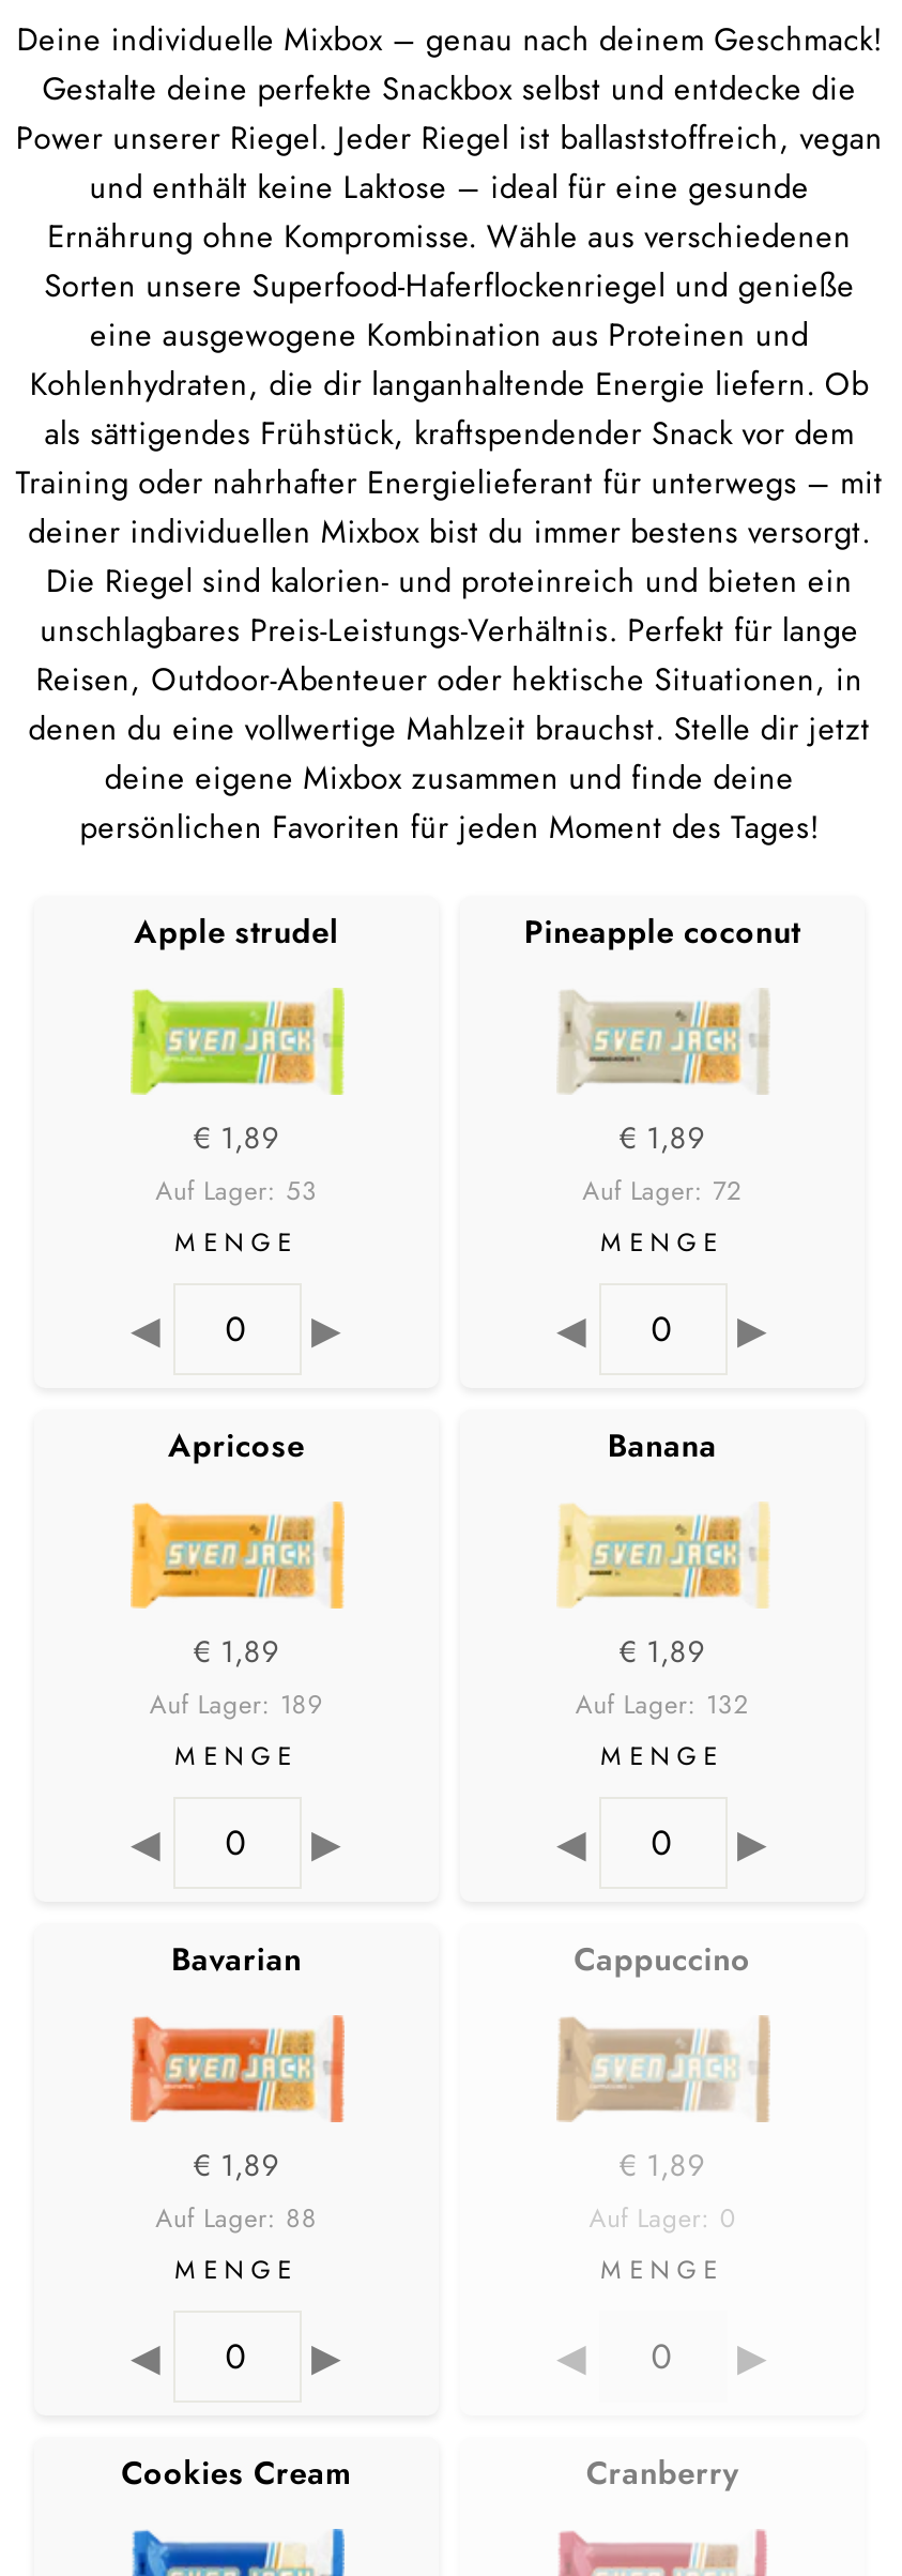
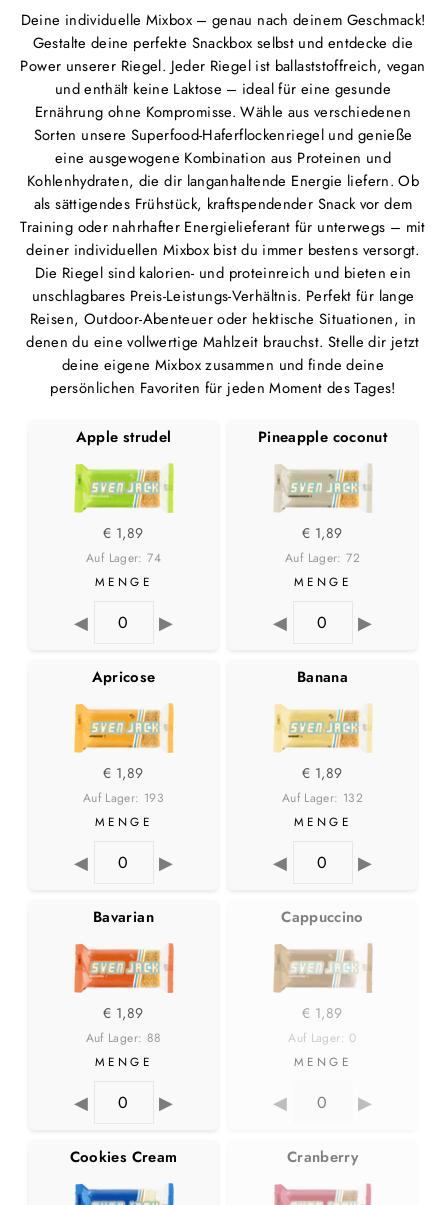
- Auf Lager: 53
+ Auf Lager: 74

- Auf Lager: 189
+ Auf Lager: 193
